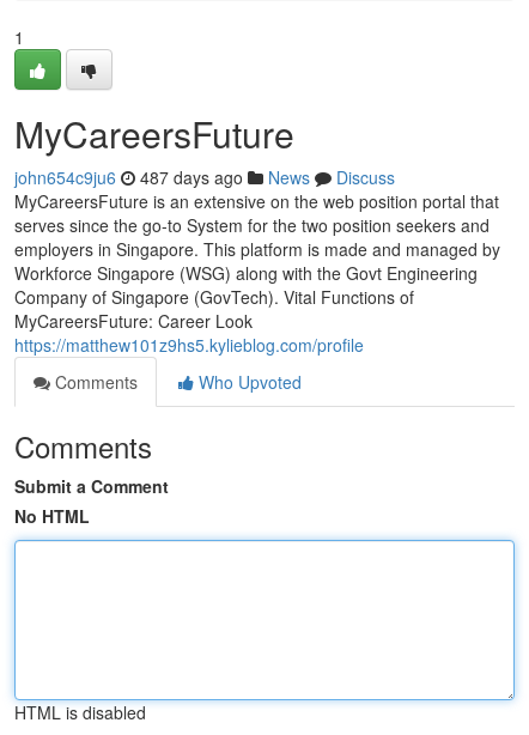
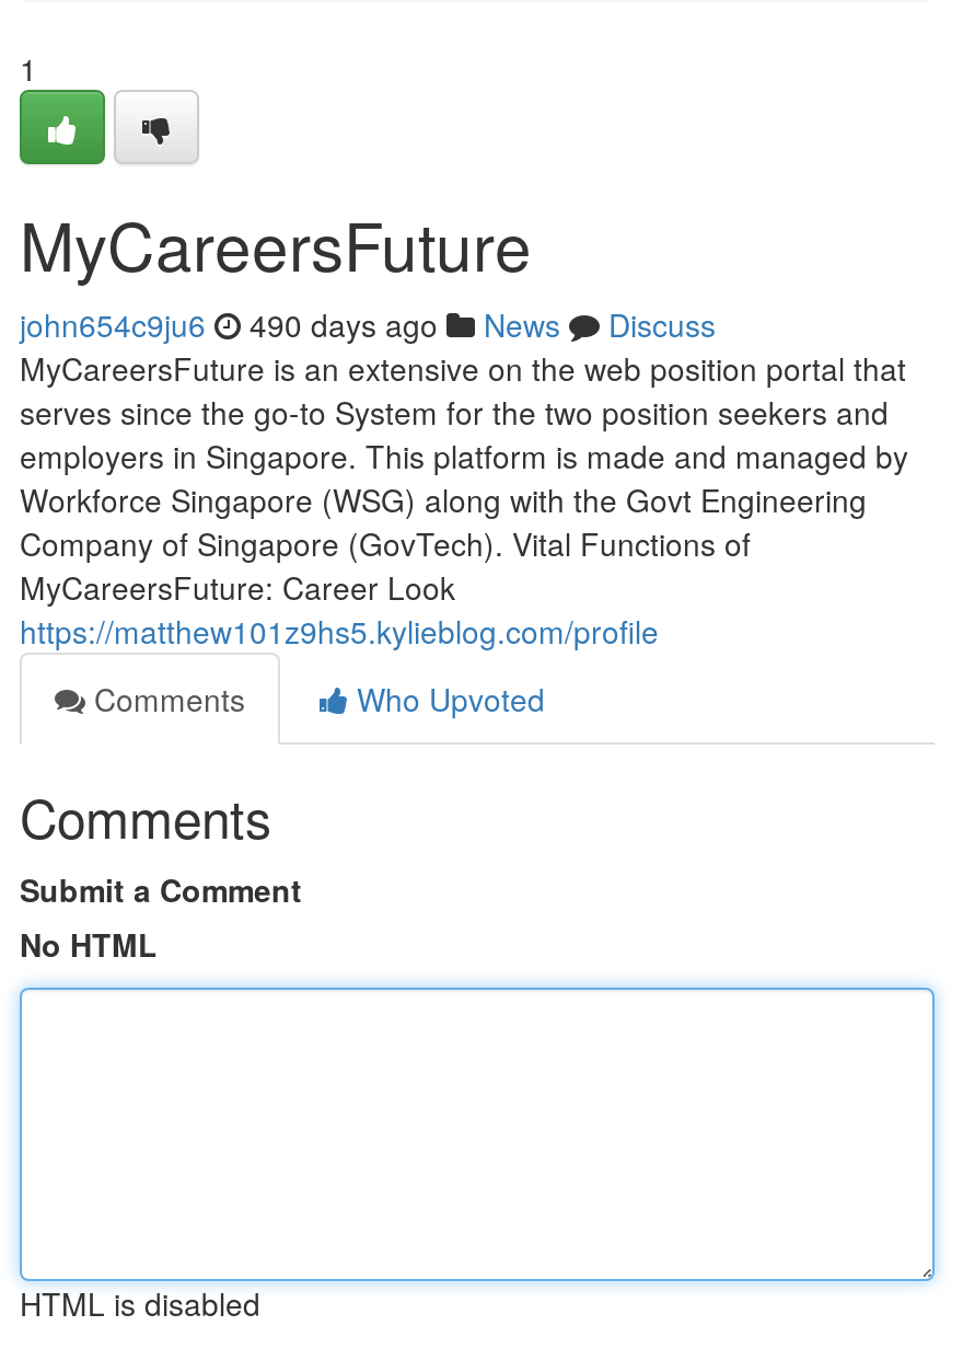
- john654c9ju6 487 days ago News Discuss
+ john654c9ju6 490 days ago News Discuss
